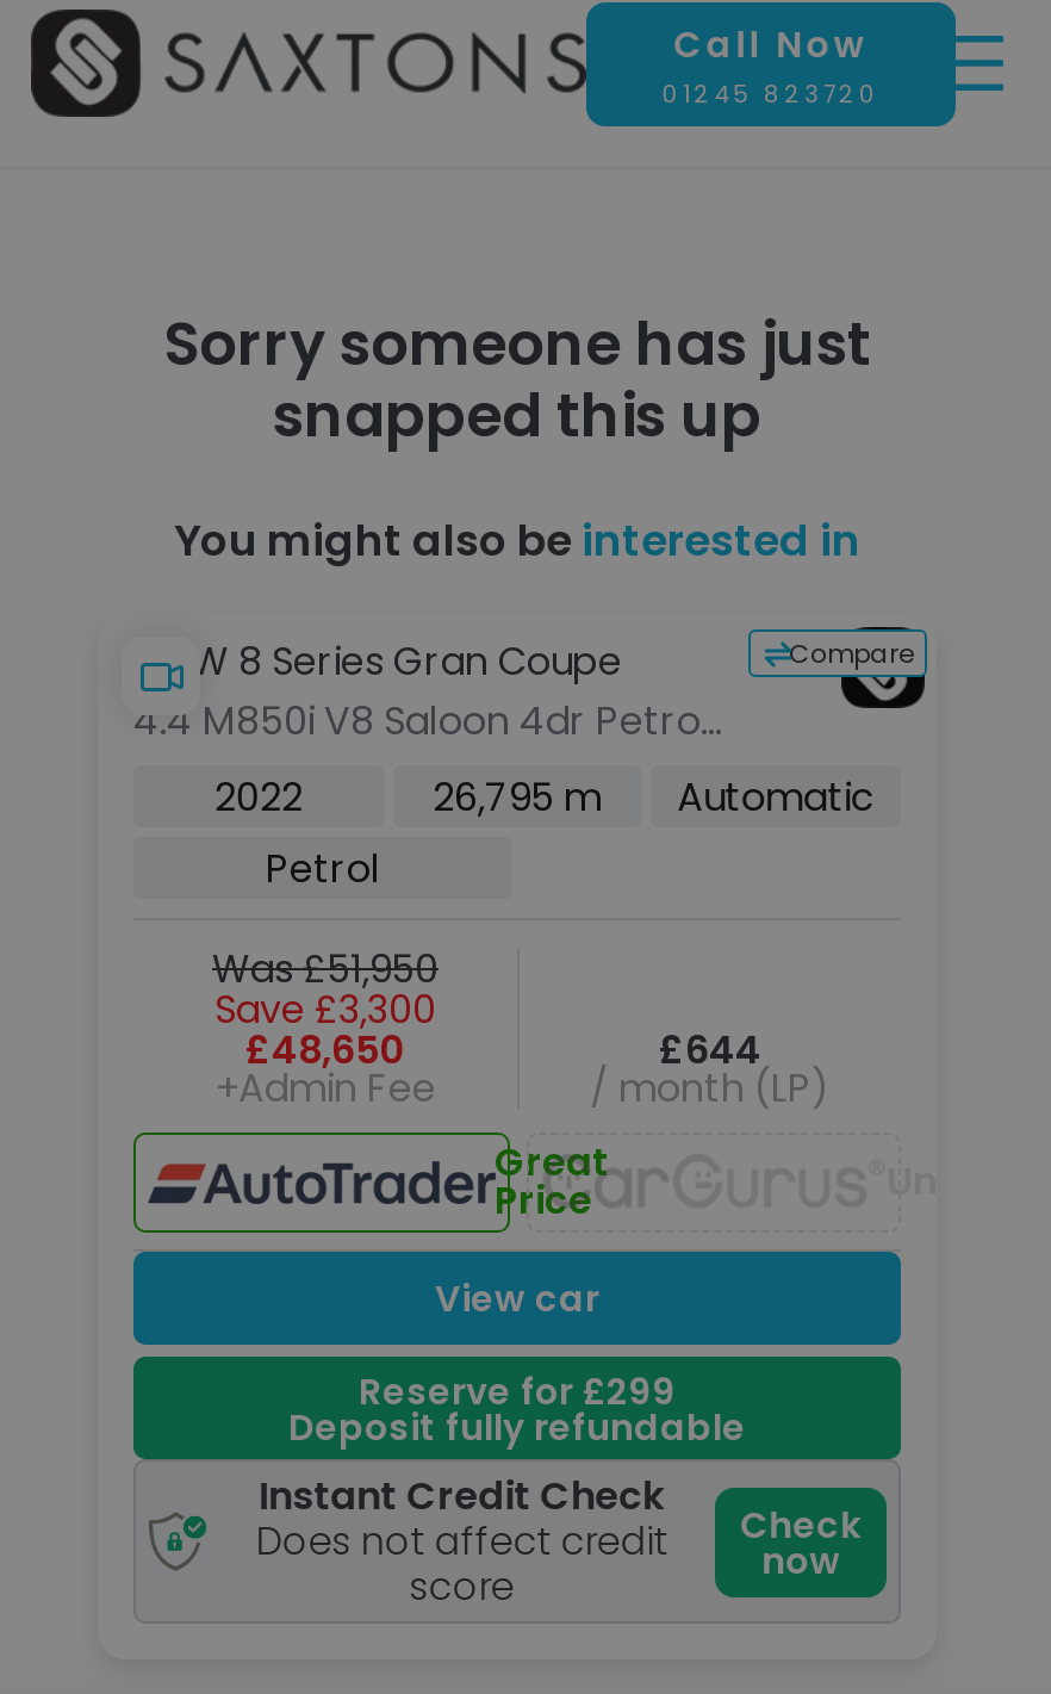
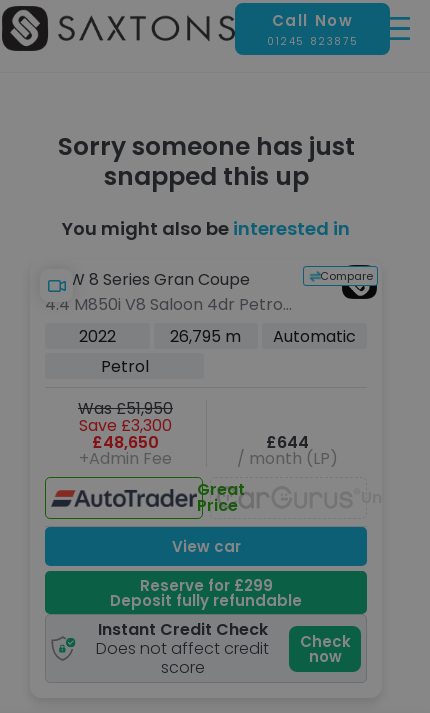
- 01245 823720
+ 01245 823875
